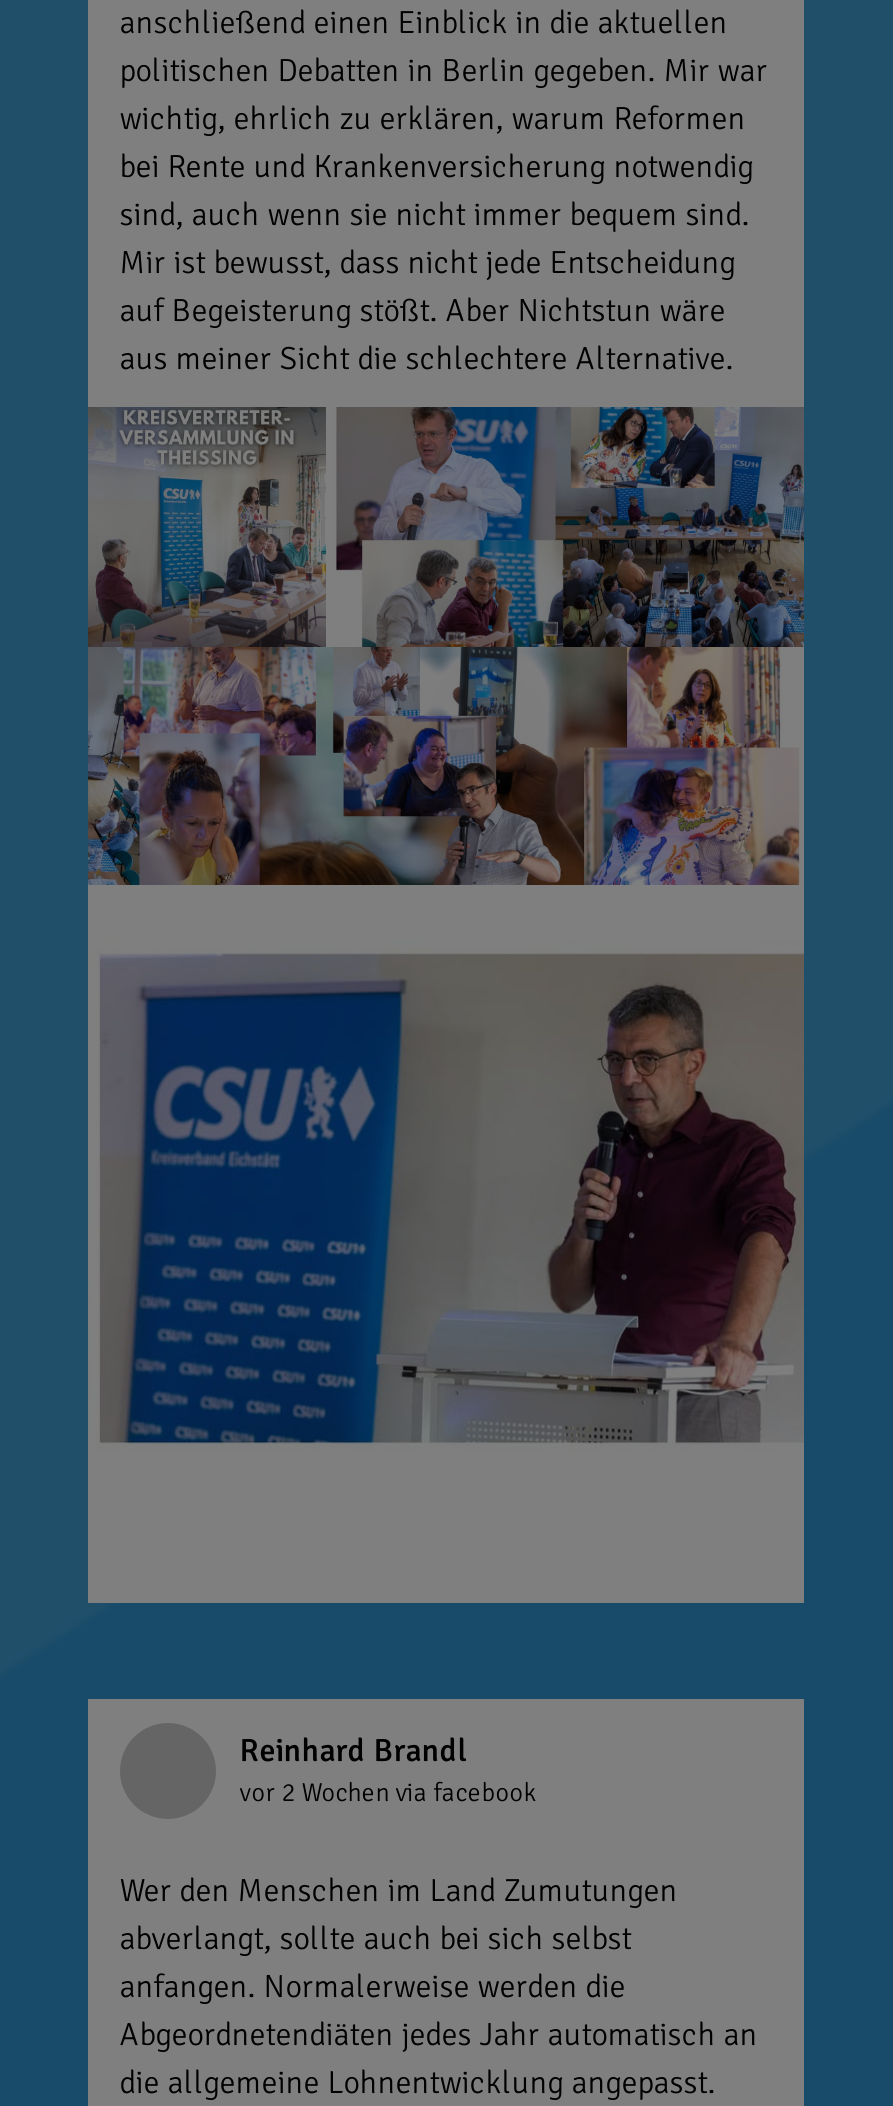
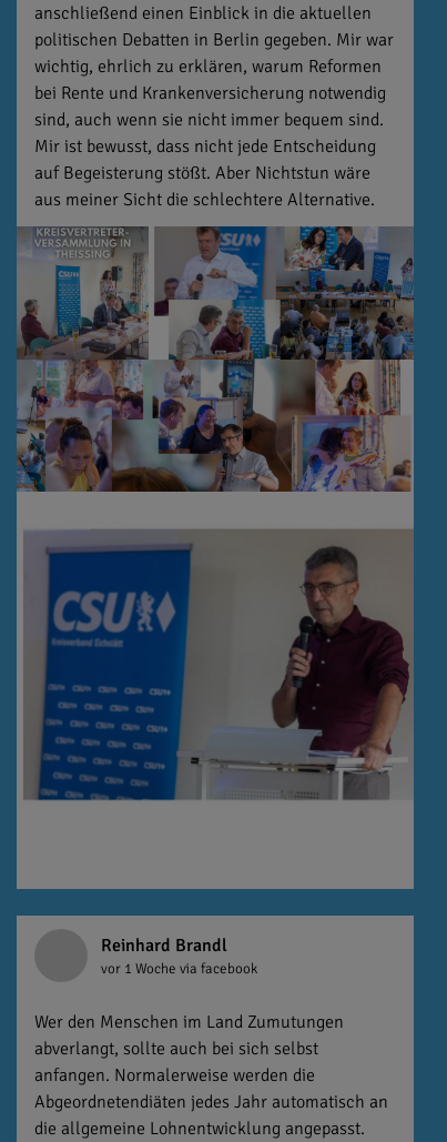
- vor 2 Wochen via facebook
+ vor 1 Woche via facebook
